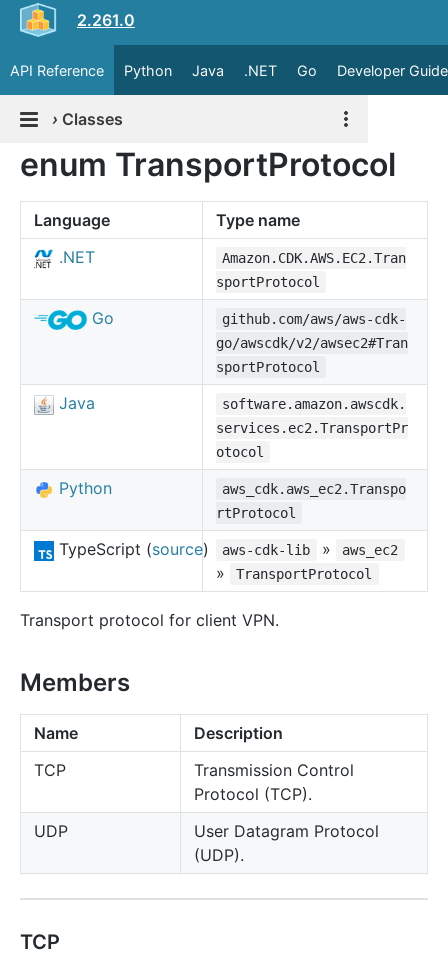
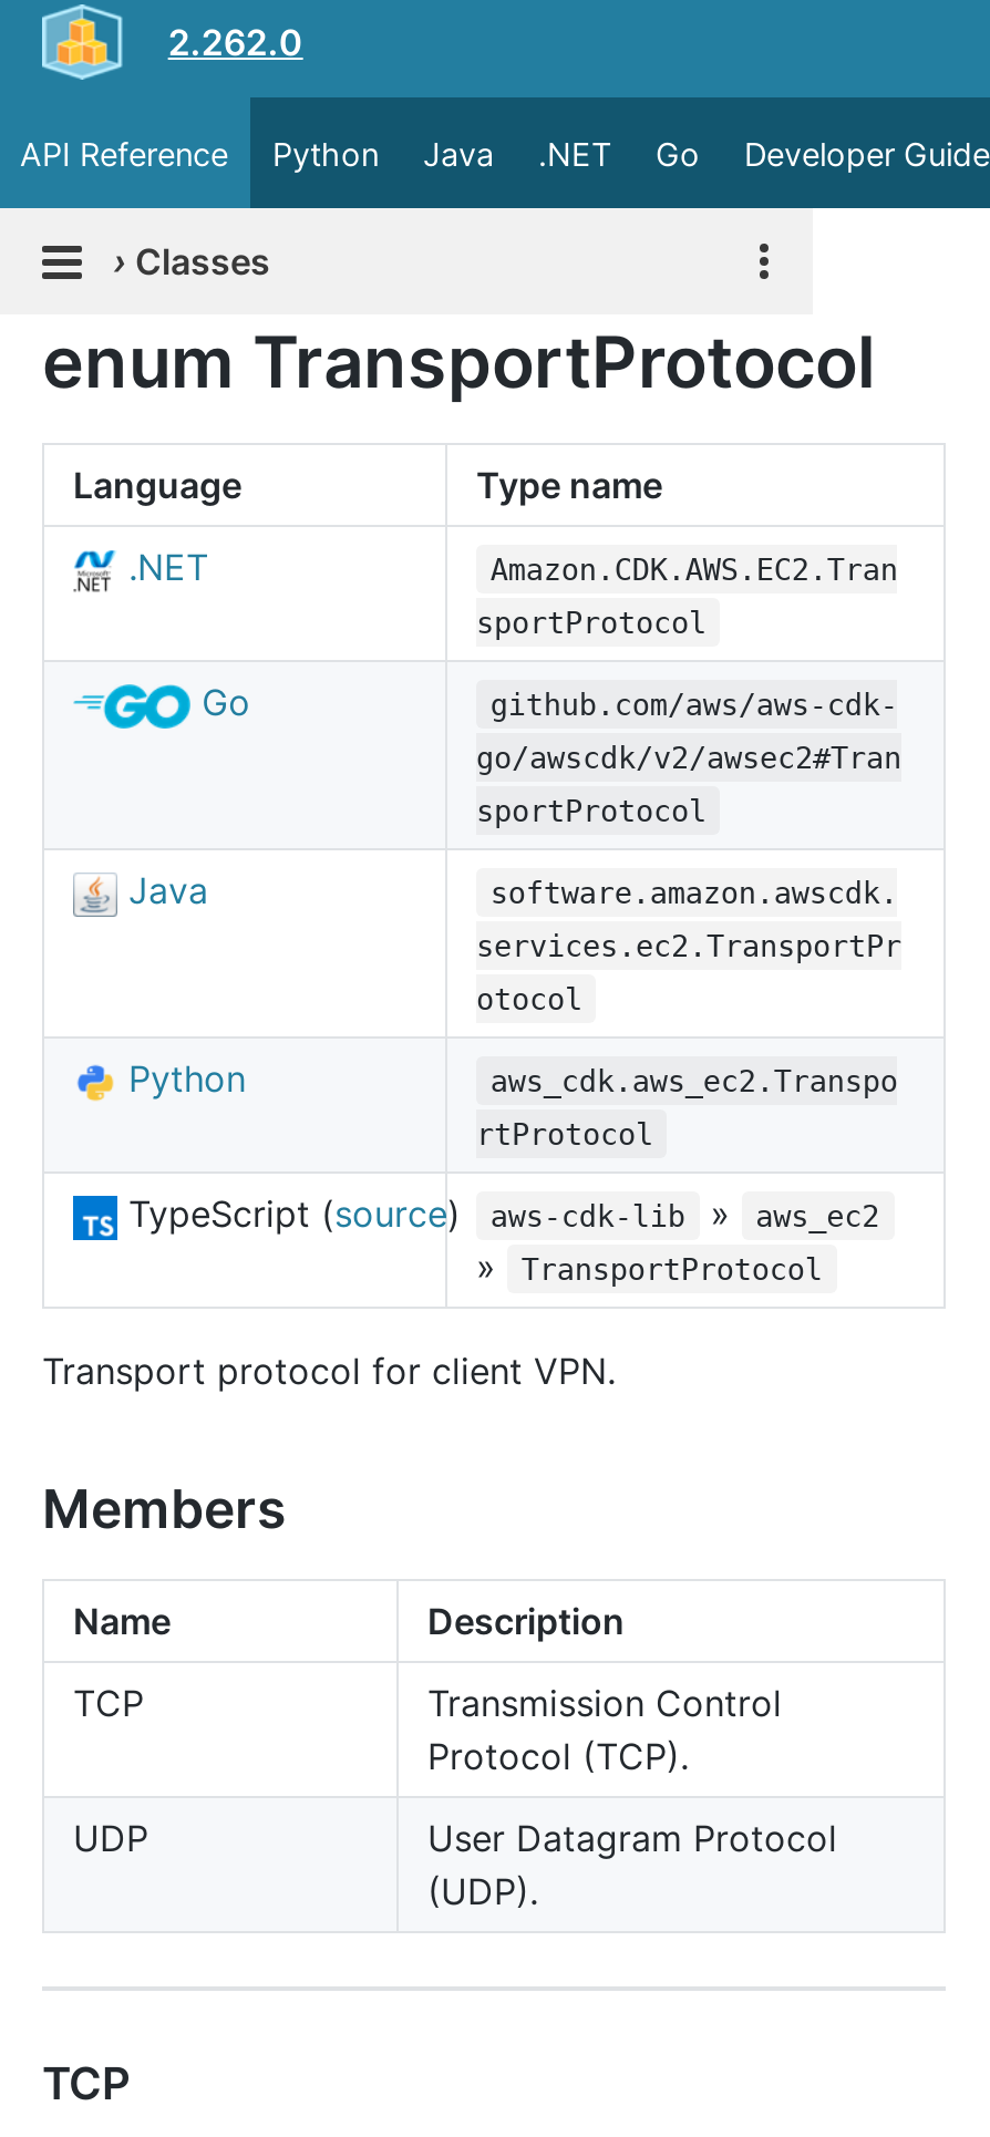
- 2.261.0
+ 2.262.0
